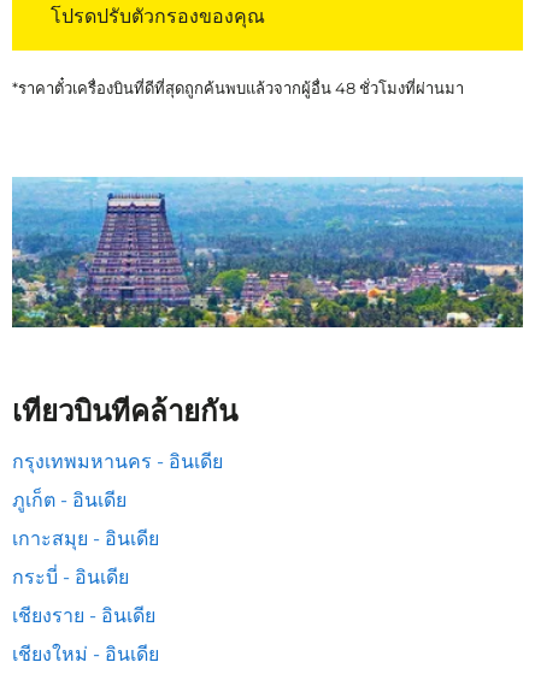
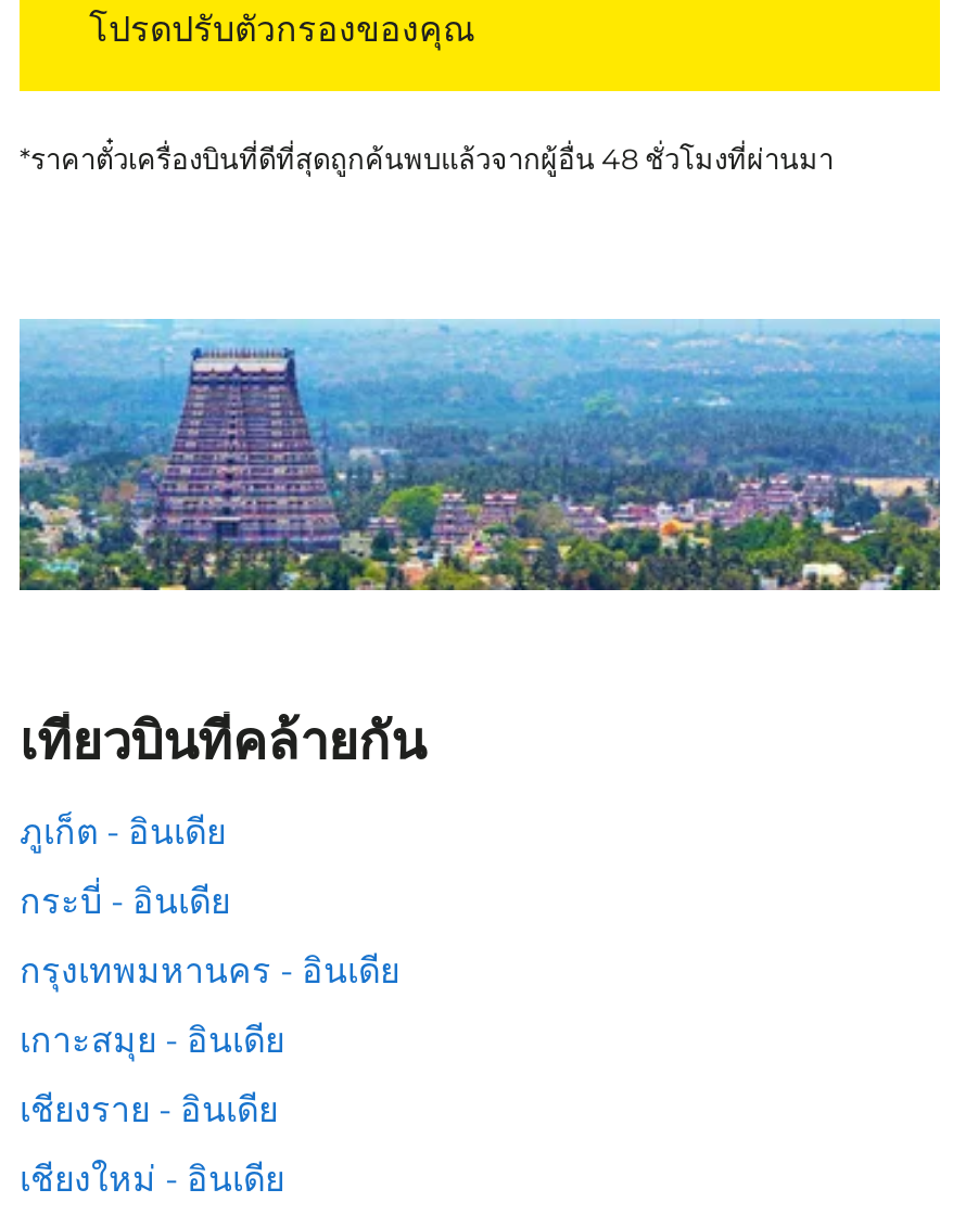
moved down: กรุงเทพมหานคร - อินเดีย

moved up: ภูเก็ต - อินเดีย

moved down: เกาะสมุย - อินเดีย

moved up: กระบี่ - อินเดีย
